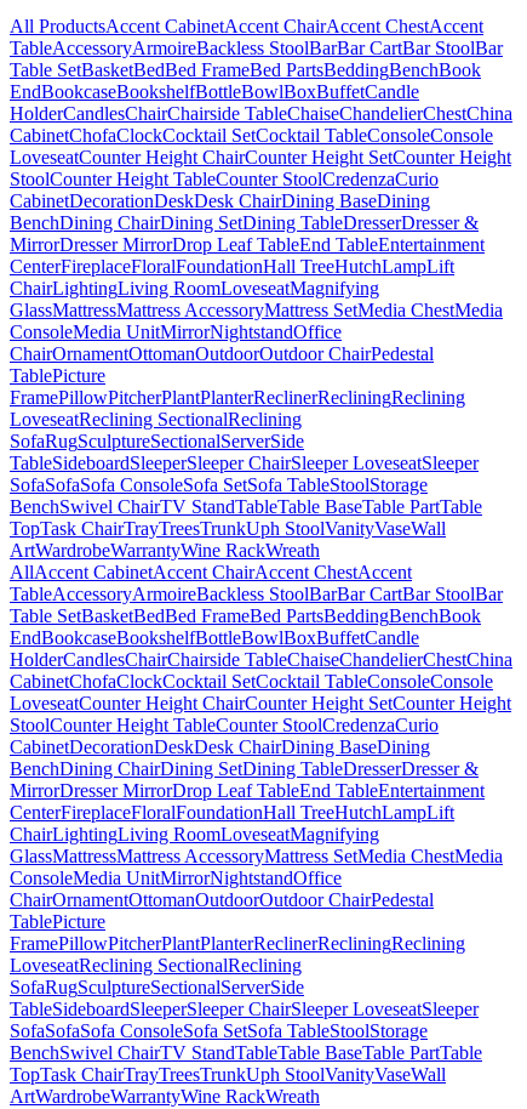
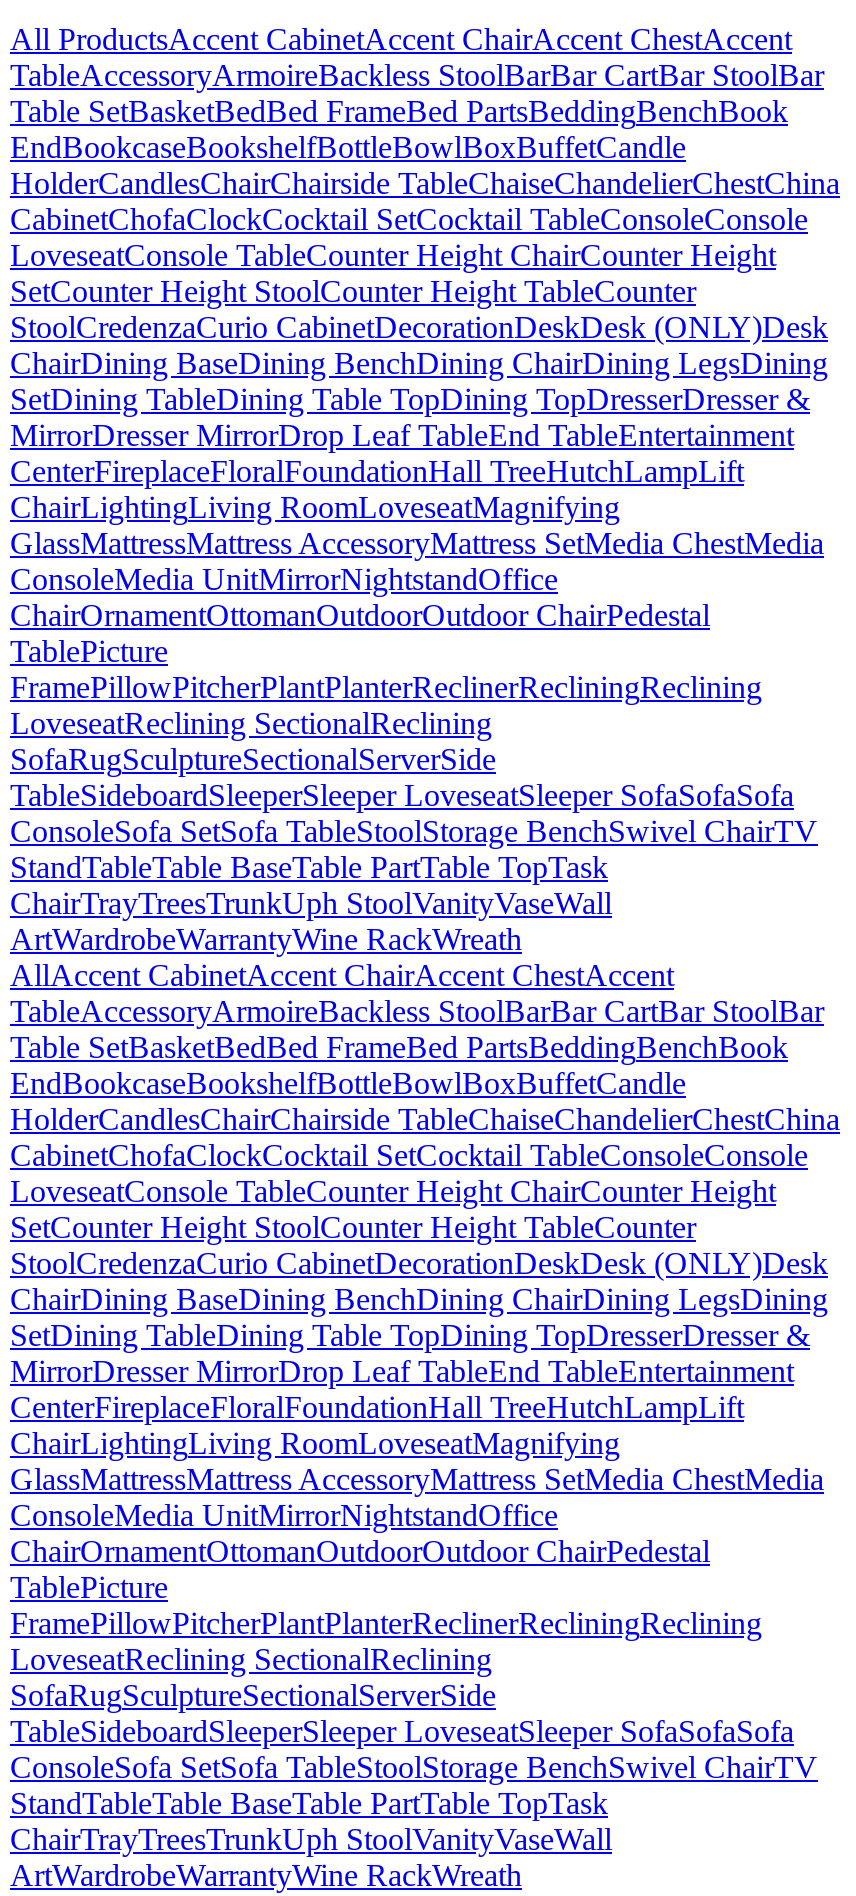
- LoveseatCounter Height ChairCounter Height SetCounter Height
- StoolCounter Height TableCounter StoolCredenzaCurio
- CabinetDecorationDeskDesk ChairDining BaseDining
- BenchDining ChairDining SetDining TableDresserDresser &
+ LoveseatConsole TableCounter Height ChairCounter Height
+ SetCounter Height StoolCounter Height TableCounter
+ StoolCredenzaCurio CabinetDecorationDeskDesk (ONLY)Desk
+ ChairDining BaseDining BenchDining ChairDining LegsDining
+ SetDining TableDining Table TopDining TopDresserDresser &

- TableSideboardSleeperSleeper ChairSleeper LoveseatSleeper
- SofaSofaSofa ConsoleSofa SetSofa TableStoolStorage
- BenchSwivel ChairTV StandTableTable BaseTable PartTable
- TopTask ChairTrayTreesTrunk Uph StoolVanityVaseWall
+ TableSideboardSleeperSleeper LoveseatSleeper SofaSofaSofa
+ ConsoleSofa SetSofa TableStoolStorage BenchSwivel ChairTV
+ StandTableTable BaseTable PartTable TopTask
+ ChairTrayTreesTrunkUph StoolVanityVaseWall

- LoveseatCounter Height ChairCounter Height SetCounter Height
- StoolCounter Height TableCounter StoolCredenzaCurio
- CabinetDecorationDeskDesk ChairDining BaseDining
- BenchDining ChairDining SetDining TableDresserDresser &
+ LoveseatConsole TableCounter Height ChairCounter Height
+ SetCounter Height StoolCounter Height TableCounter
+ StoolCredenzaCurio CabinetDecorationDeskDesk (ONLY)Desk
+ ChairDining BaseDining BenchDining ChairDining LegsDining
+ SetDining TableDining Table TopDining TopDresserDresser &

- TableSideboardSleeperSleeper ChairSleeper LoveseatSleeper
- SofaSofaSofa ConsoleSofa SetSofa TableStoolStorage
- BenchSwivel ChairTV StandTableTable BaseTable PartTable
- TopTask ChairTrayTreesTrunk Uph StoolVanityVaseWall
+ TableSideboardSleeperSleeper LoveseatSleeper SofaSofaSofa
+ ConsoleSofa SetSofa TableStoolStorage BenchSwivel ChairTV
+ StandTableTable BaseTable PartTable TopTask
+ ChairTrayTreesTrunkUph StoolVanityVaseWall
